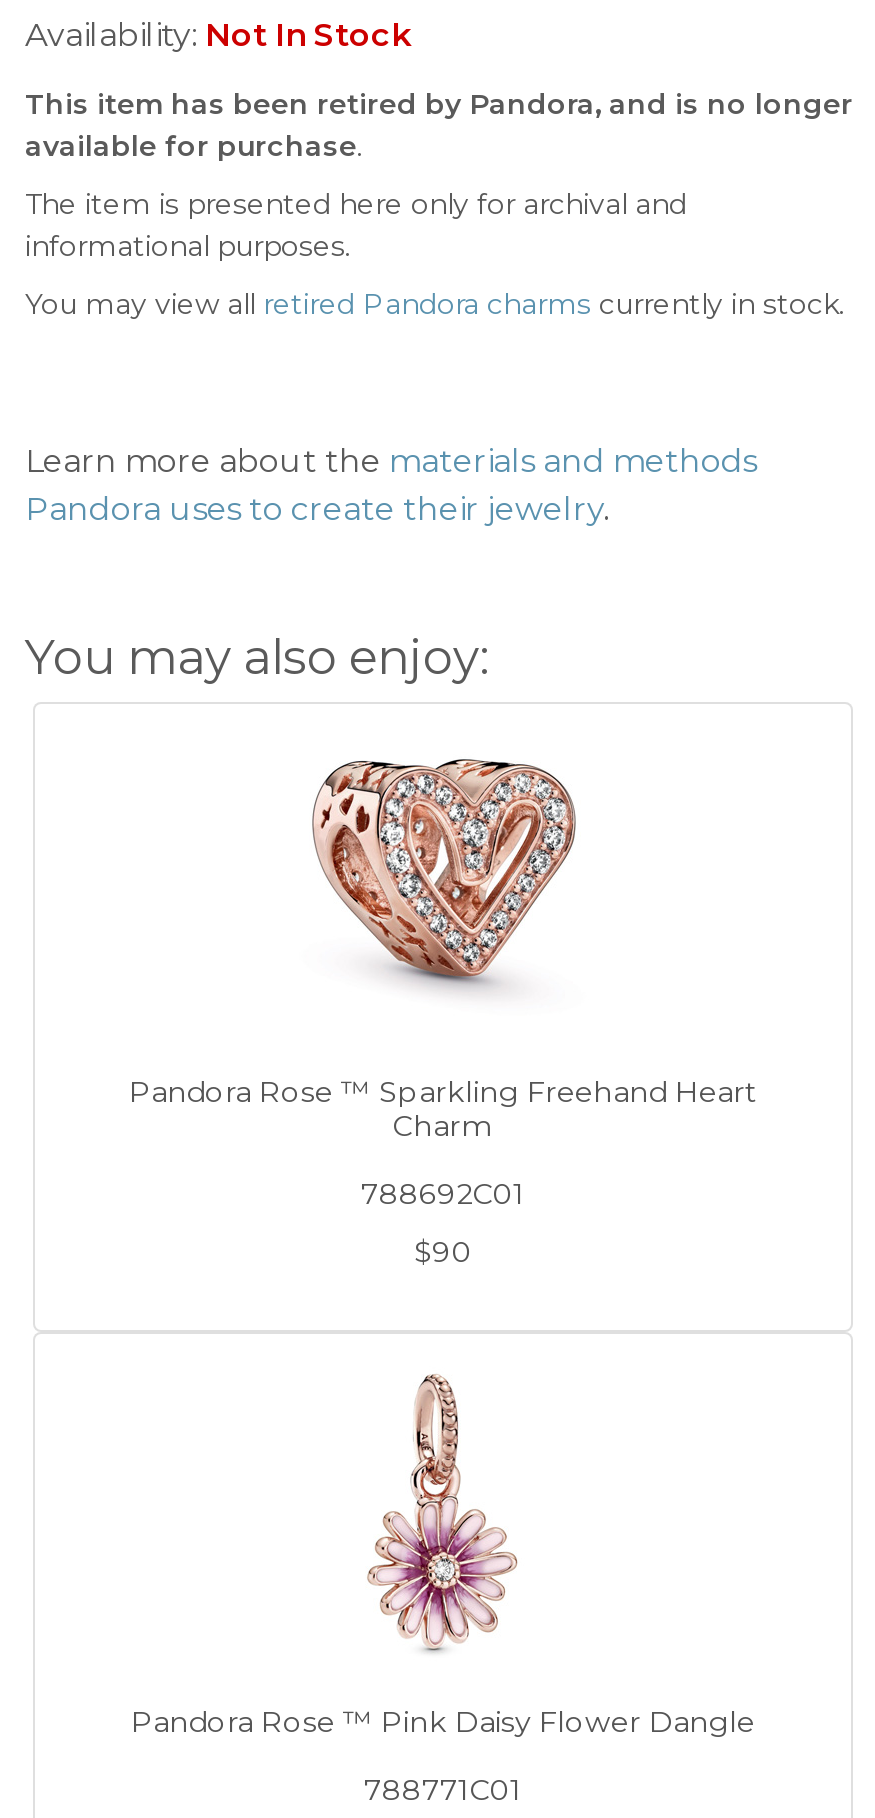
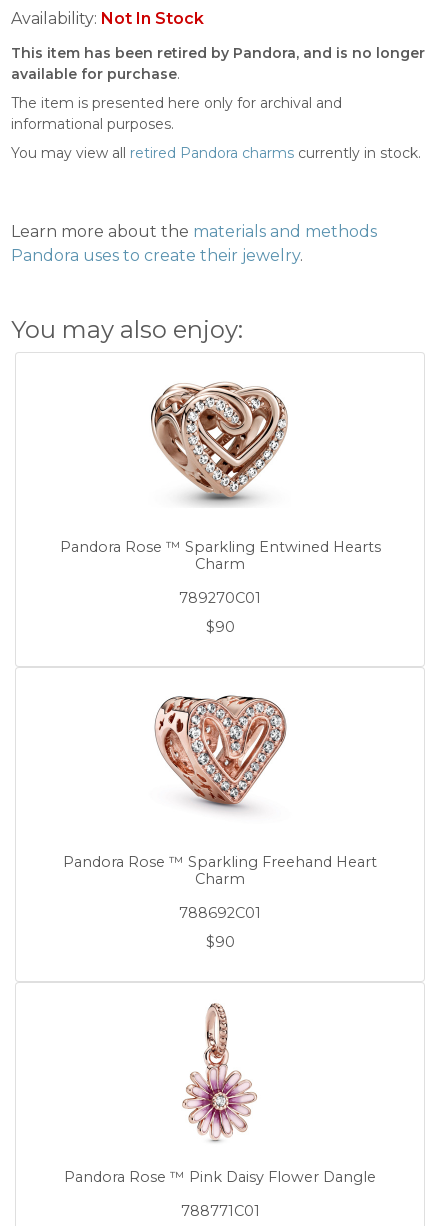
+ [image]
+ Pandora Rose ™ Sparkling Entwined Hearts
+ Charm
+ 789270C01
+ $90
